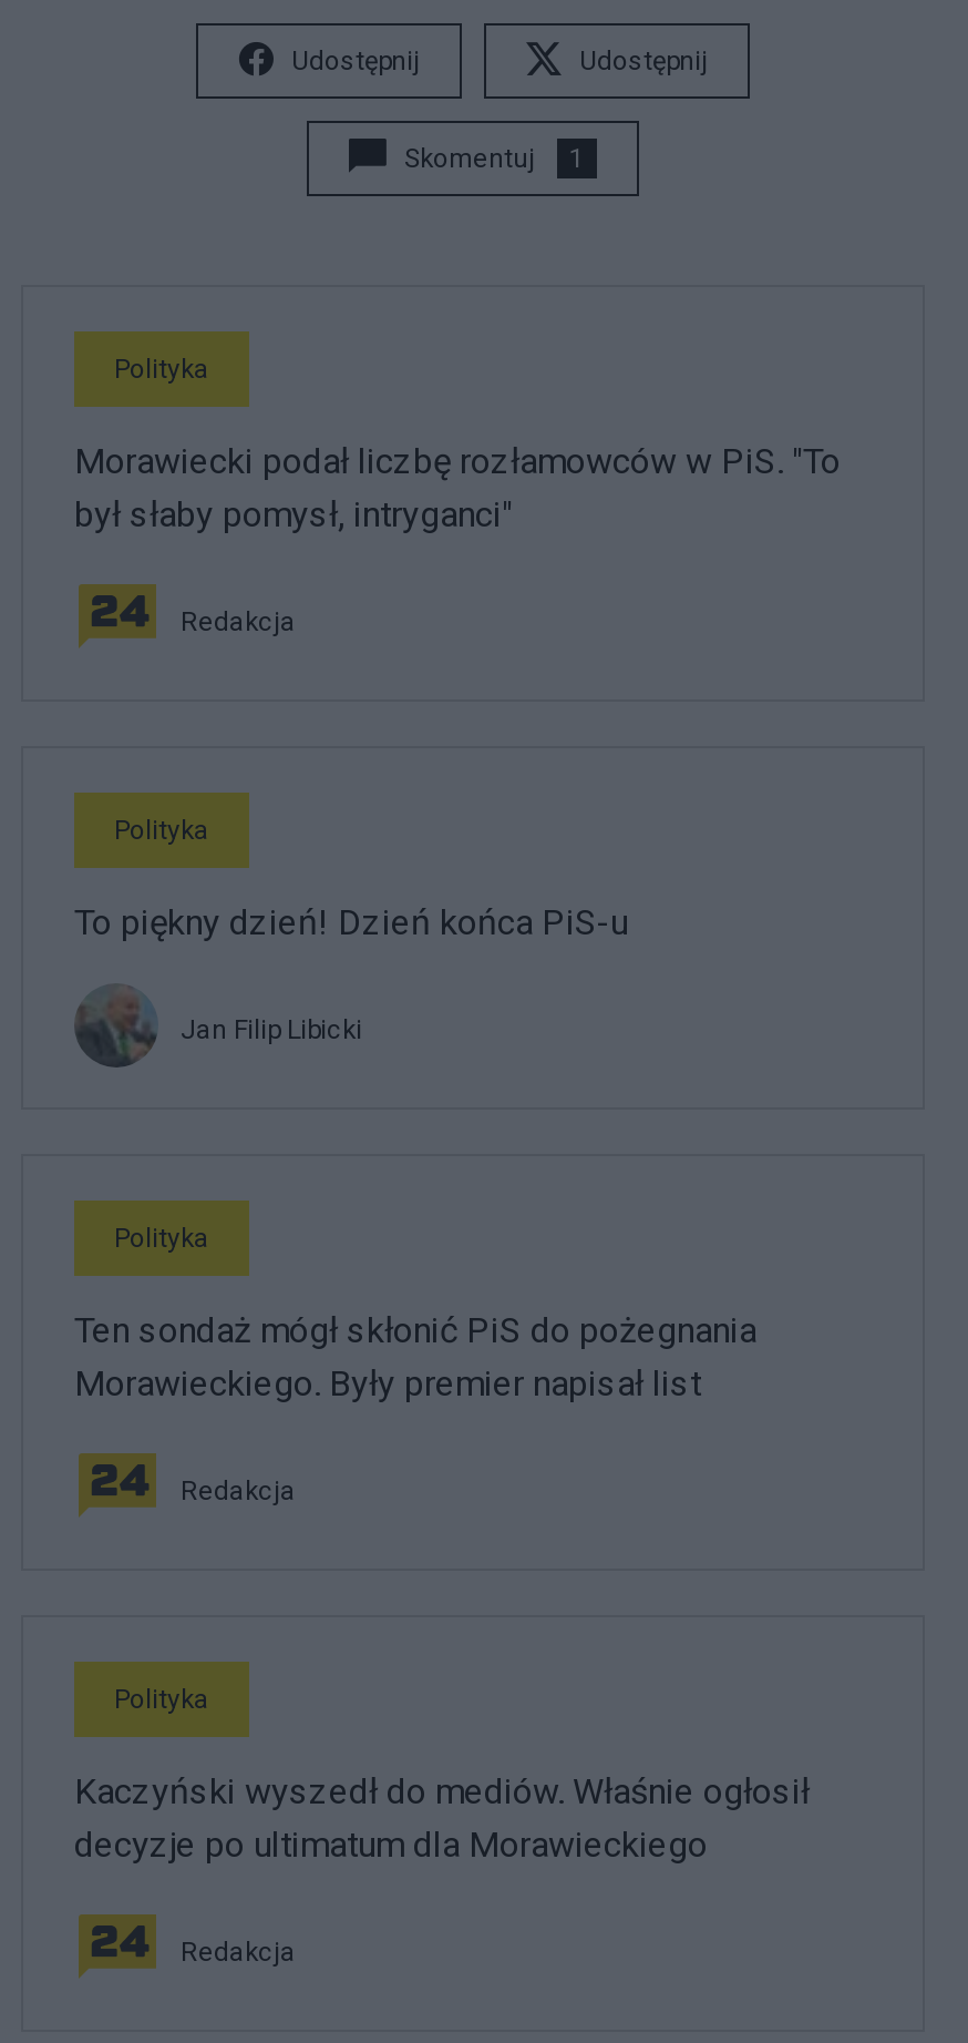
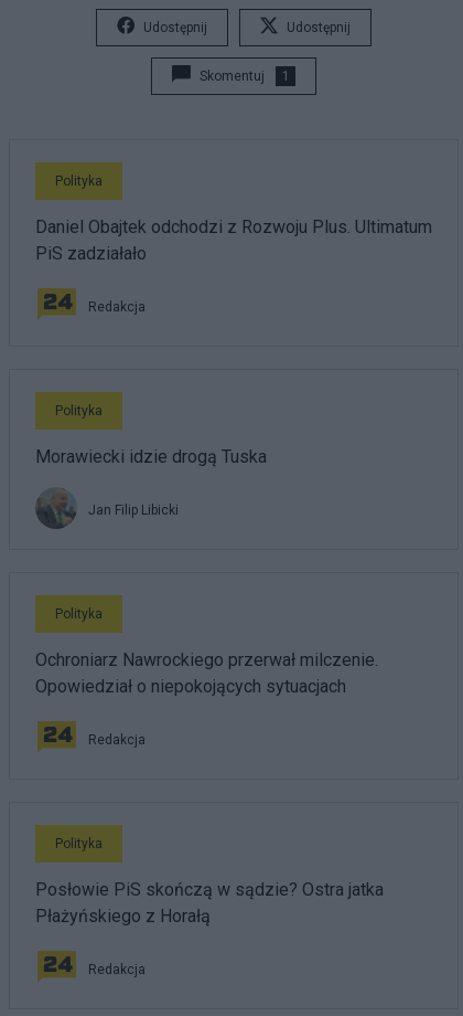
- Morawiecki podał liczbę rozłamowców w PiS. "To
- był słaby pomysł, intryganci"
+ Daniel Obajtek odchodzi z Rozwoju Plus. Ultimatum
+ PiS zadziałało

- To piękny dzień! Dzień końca PiS-u
+ Morawiecki idzie drogą Tuska

- Ten sondaż mógł skłonić PiS do pożegnania
- Morawieckiego. Były premier napisał list
+ Ochroniarz Nawrockiego przerwał milczenie.
+ Opowiedział o niepokojących sytuacjach

- Kaczyński wyszedł do mediów. Właśnie ogłosił
- decyzje po ultimatum dla Morawieckiego
+ Posłowie PiS skończą w sądzie? Ostra jatka
+ Płażyńskiego z Horałą
